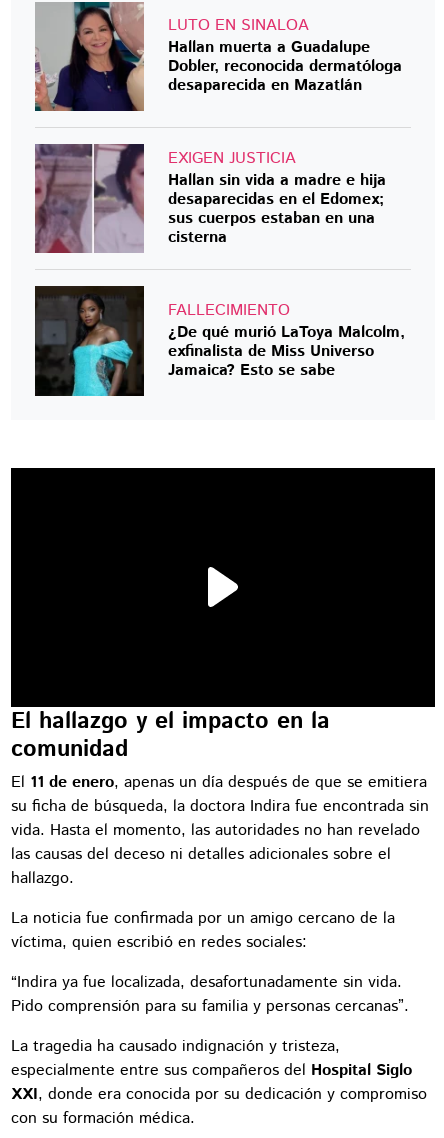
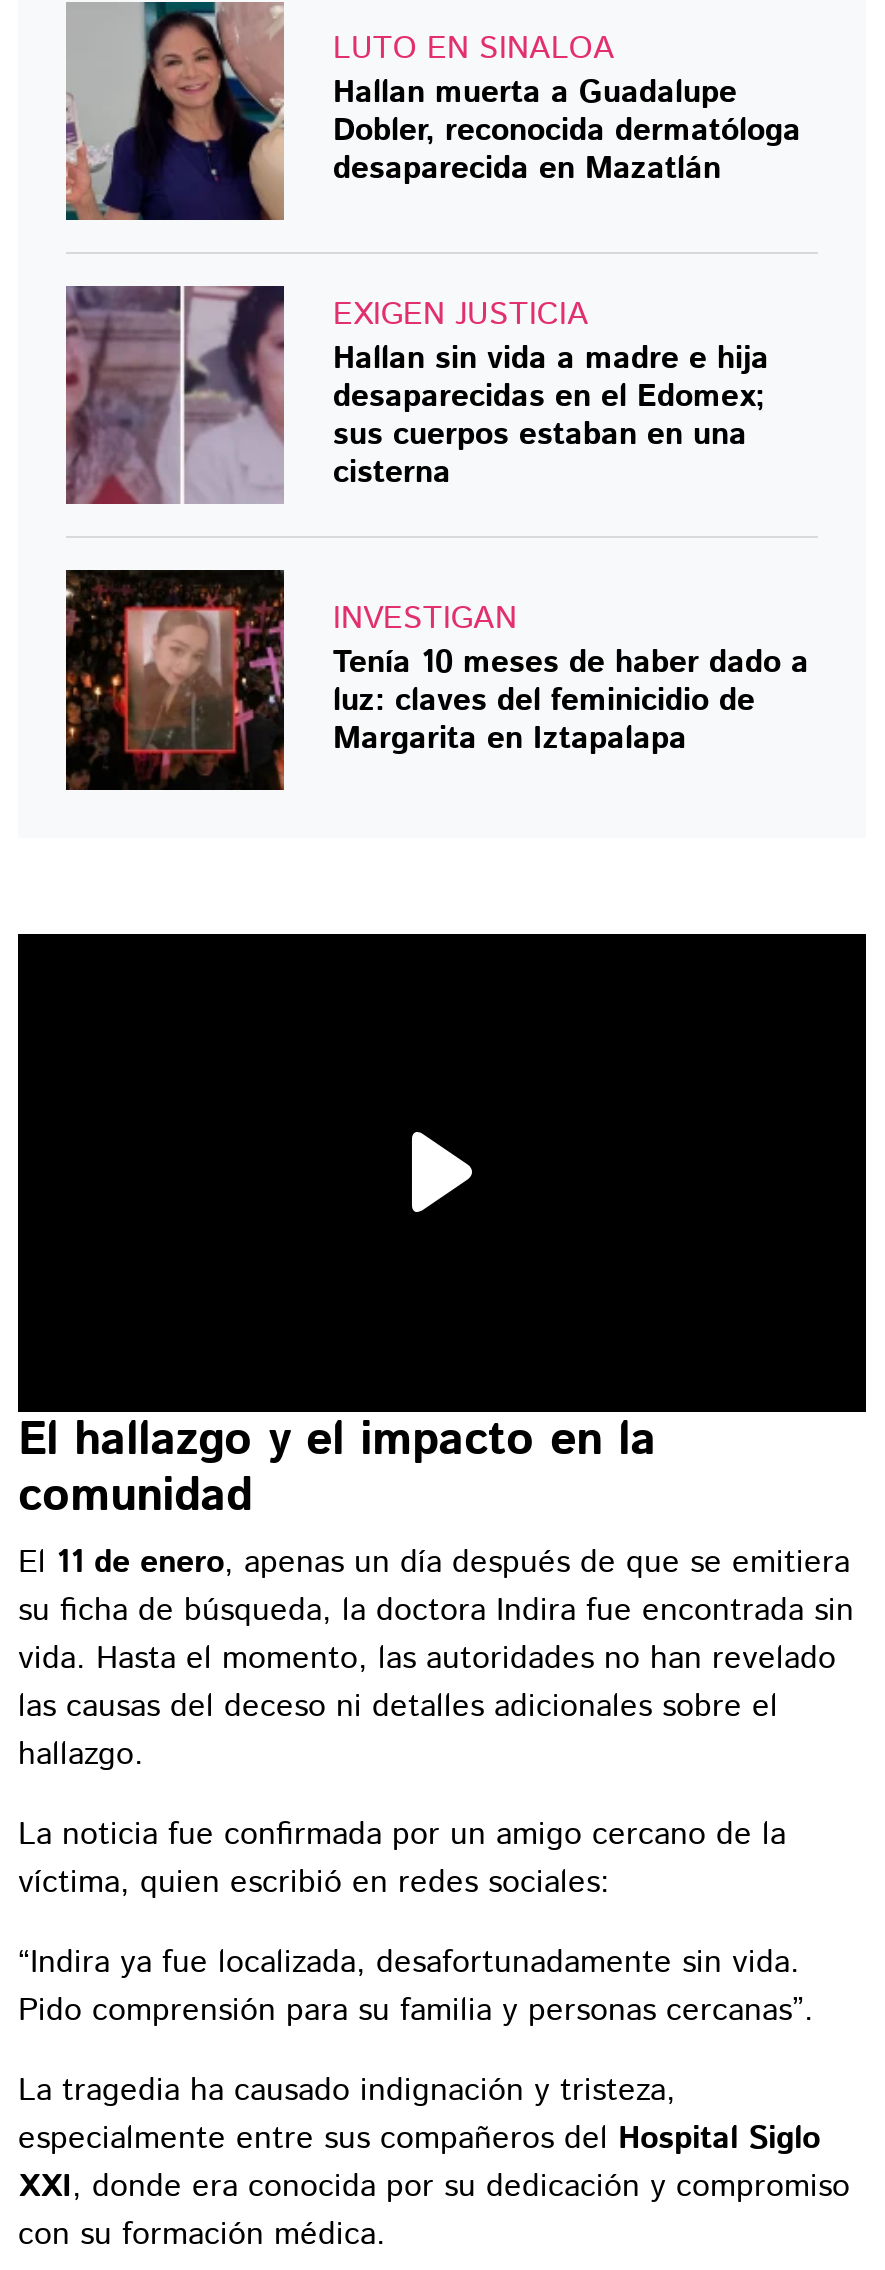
- [image]
- FALLECIMIENTO
- ¿De qué murió LaToya Malcolm,
- exfinalista de Miss Universo
- Jamaica? Esto se sabe
+ [image]
+ INVESTIGAN
+ Tenía 10 meses de haber dado a
+ luz: claves del feminicidio de
+ Margarita en Iztapalapa
